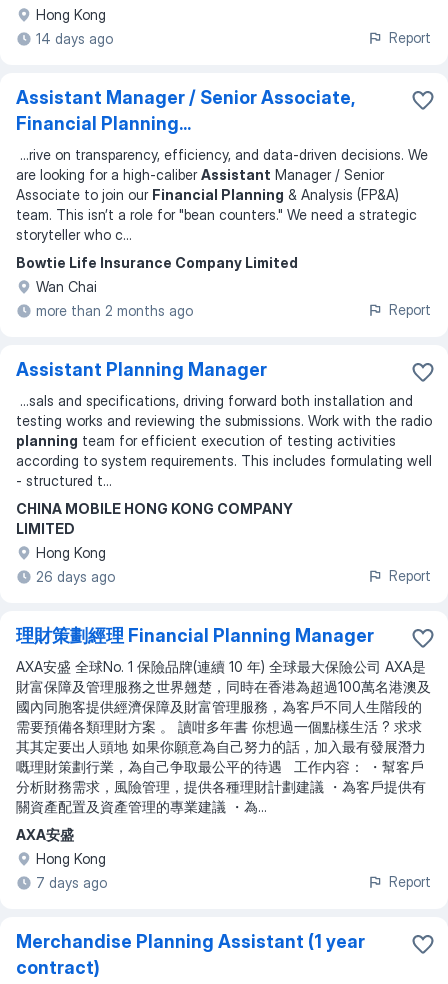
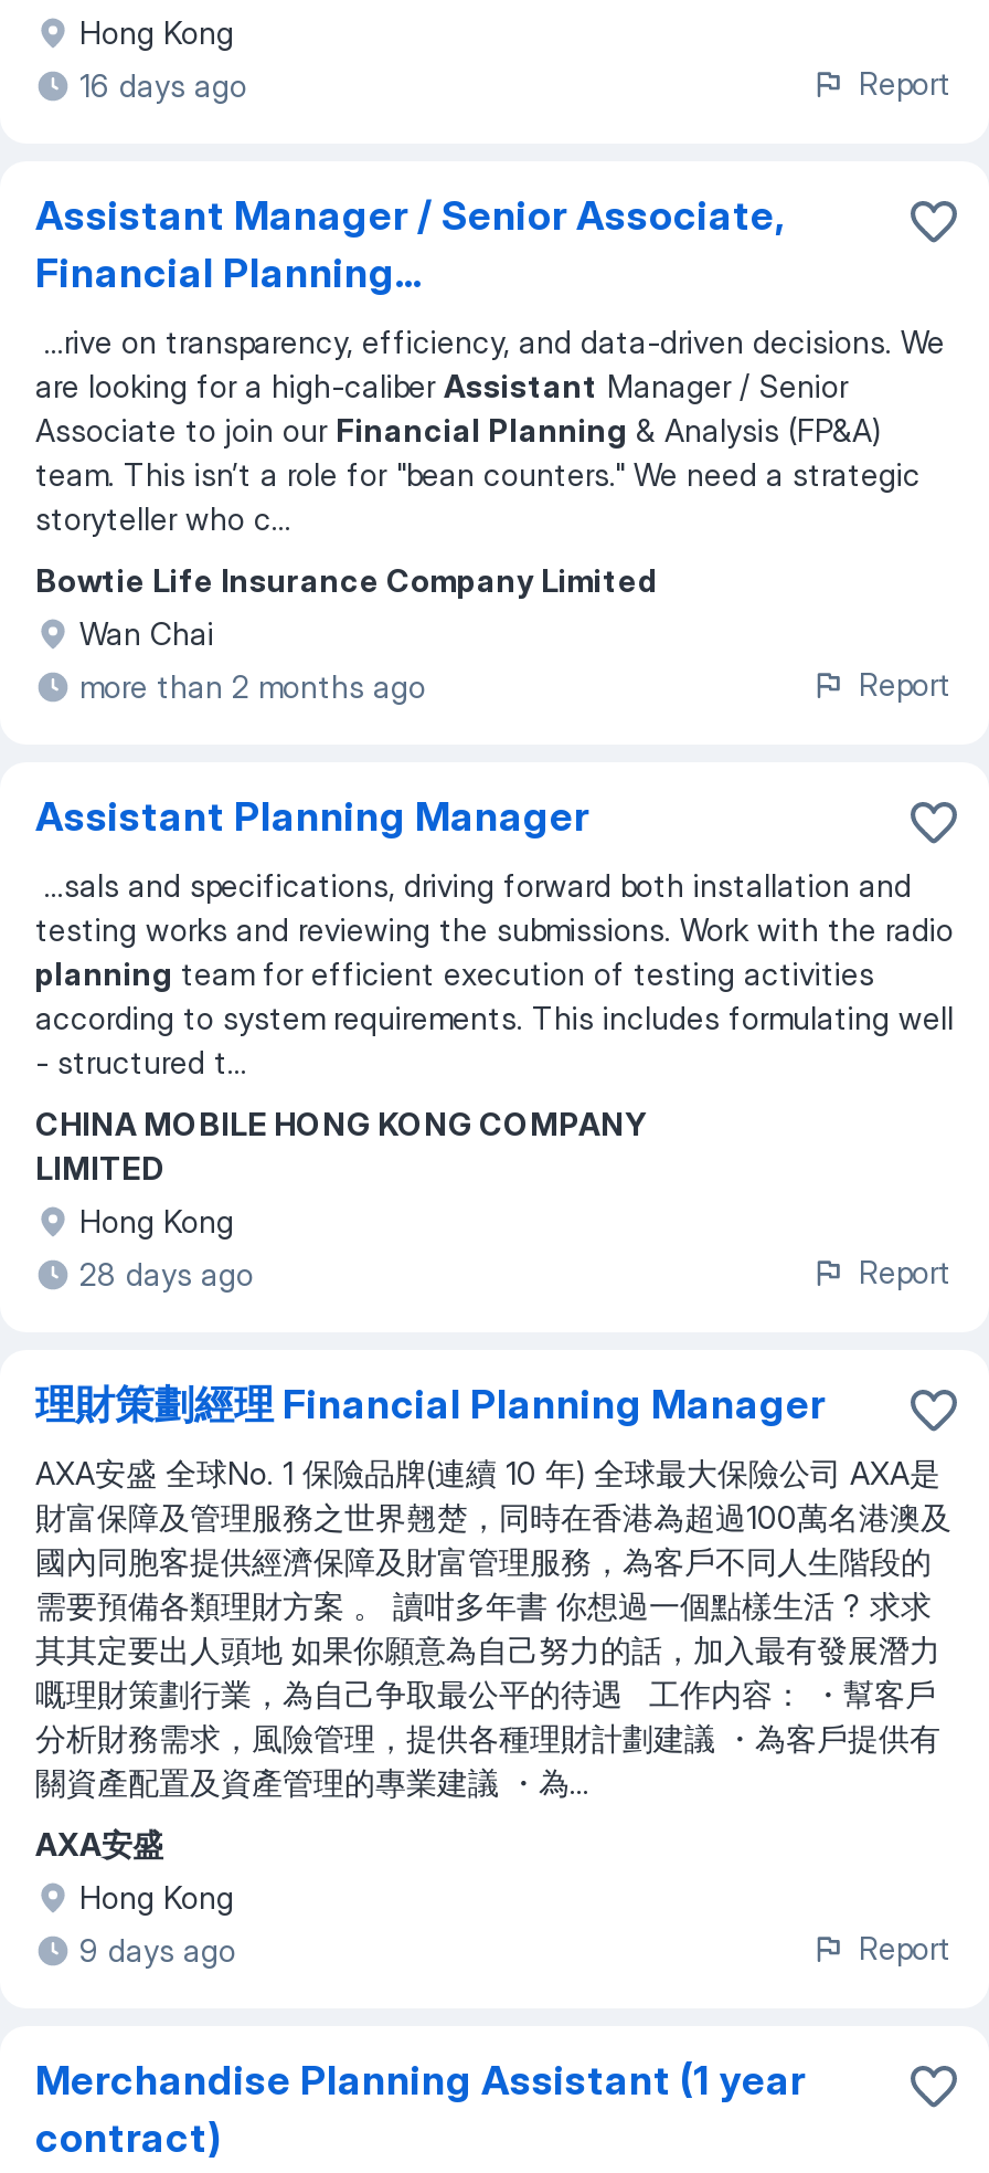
- 14 days ago
+ 16 days ago

- 26 days ago
+ 28 days ago

- 7 days ago
+ 9 days ago
